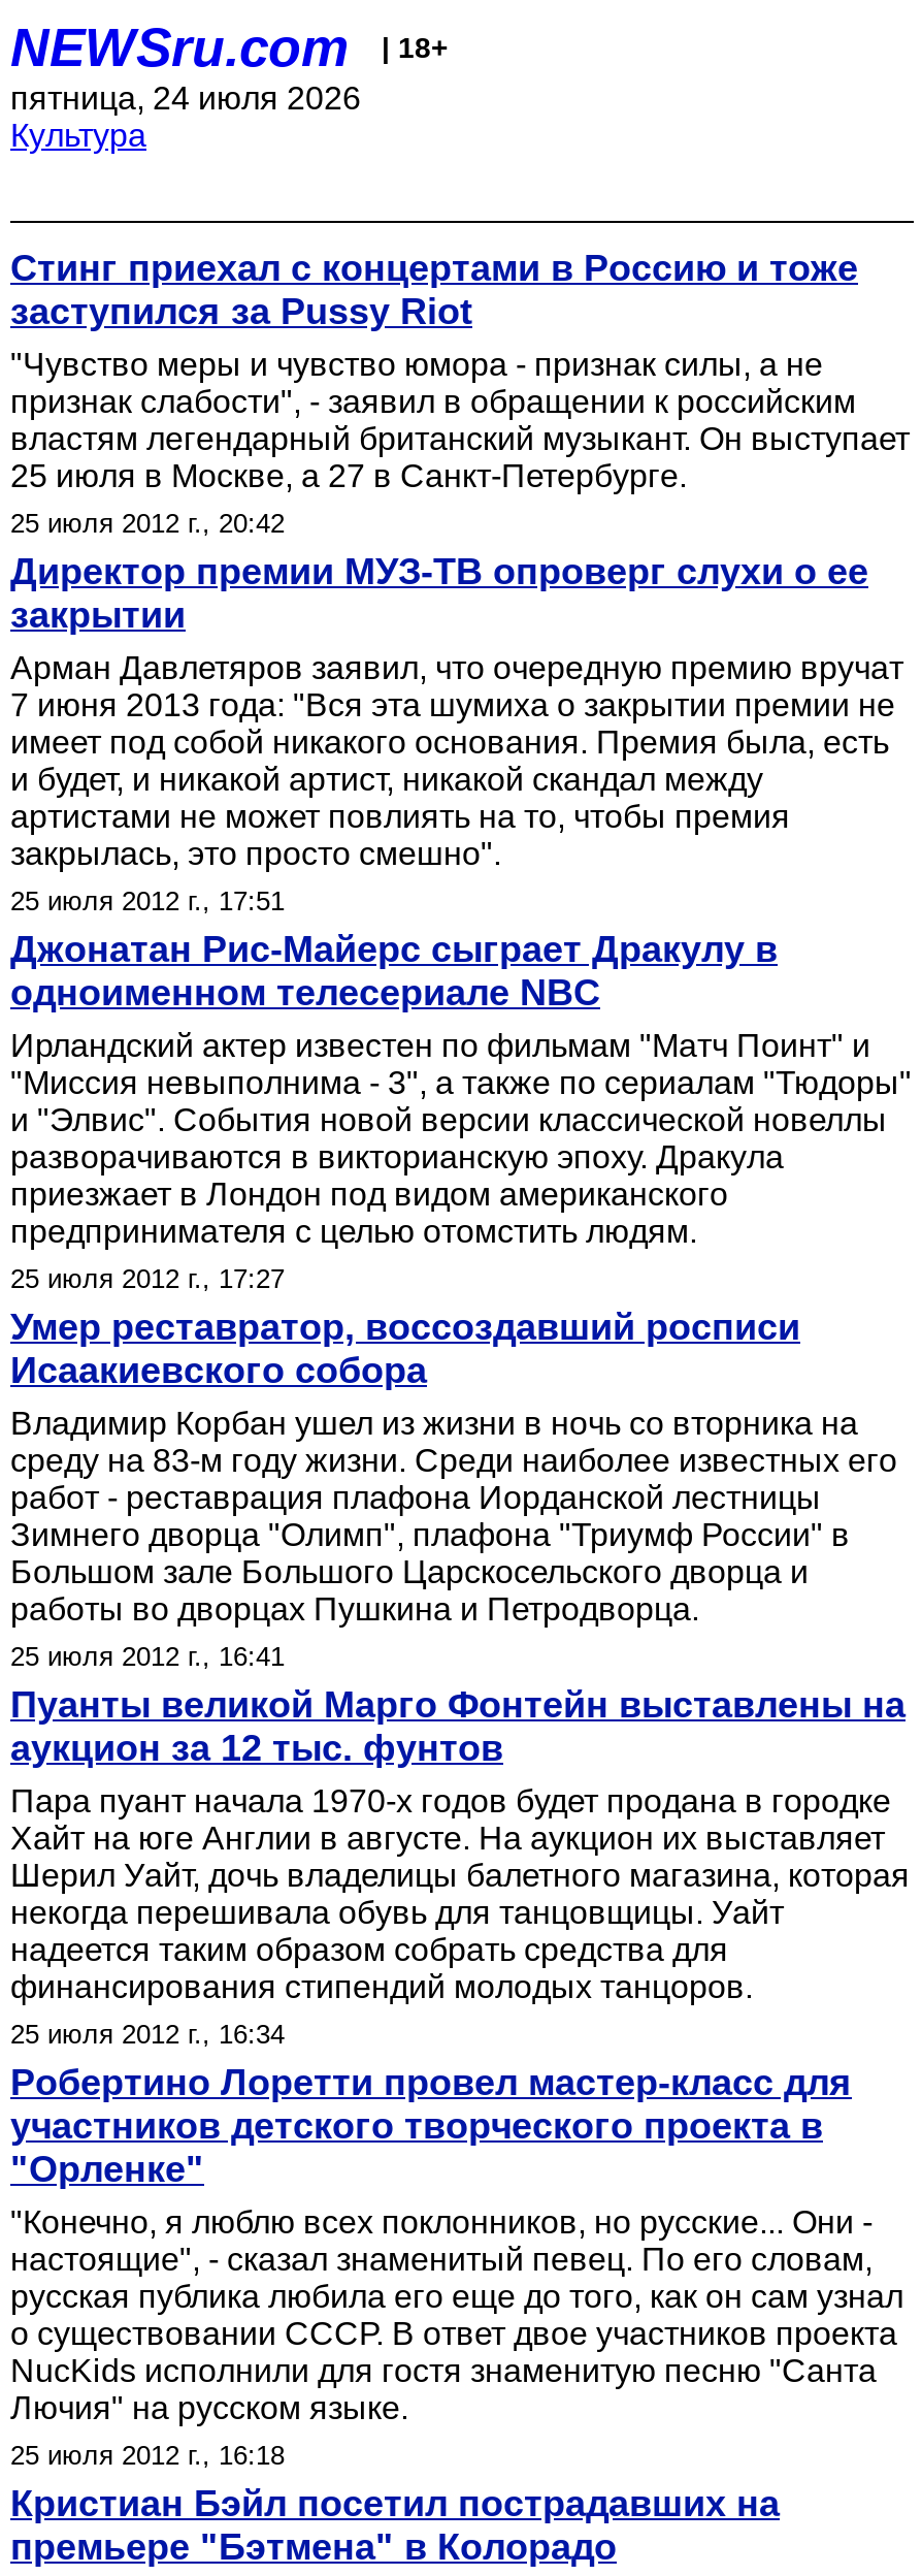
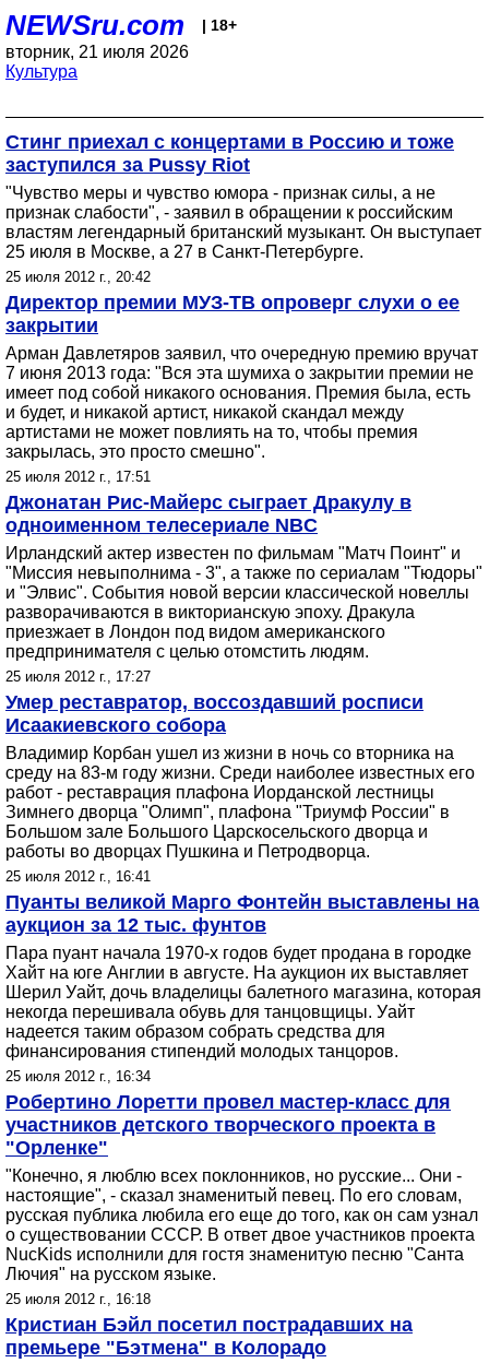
- пятница, 24 июля 2026
+ вторник, 21 июля 2026
